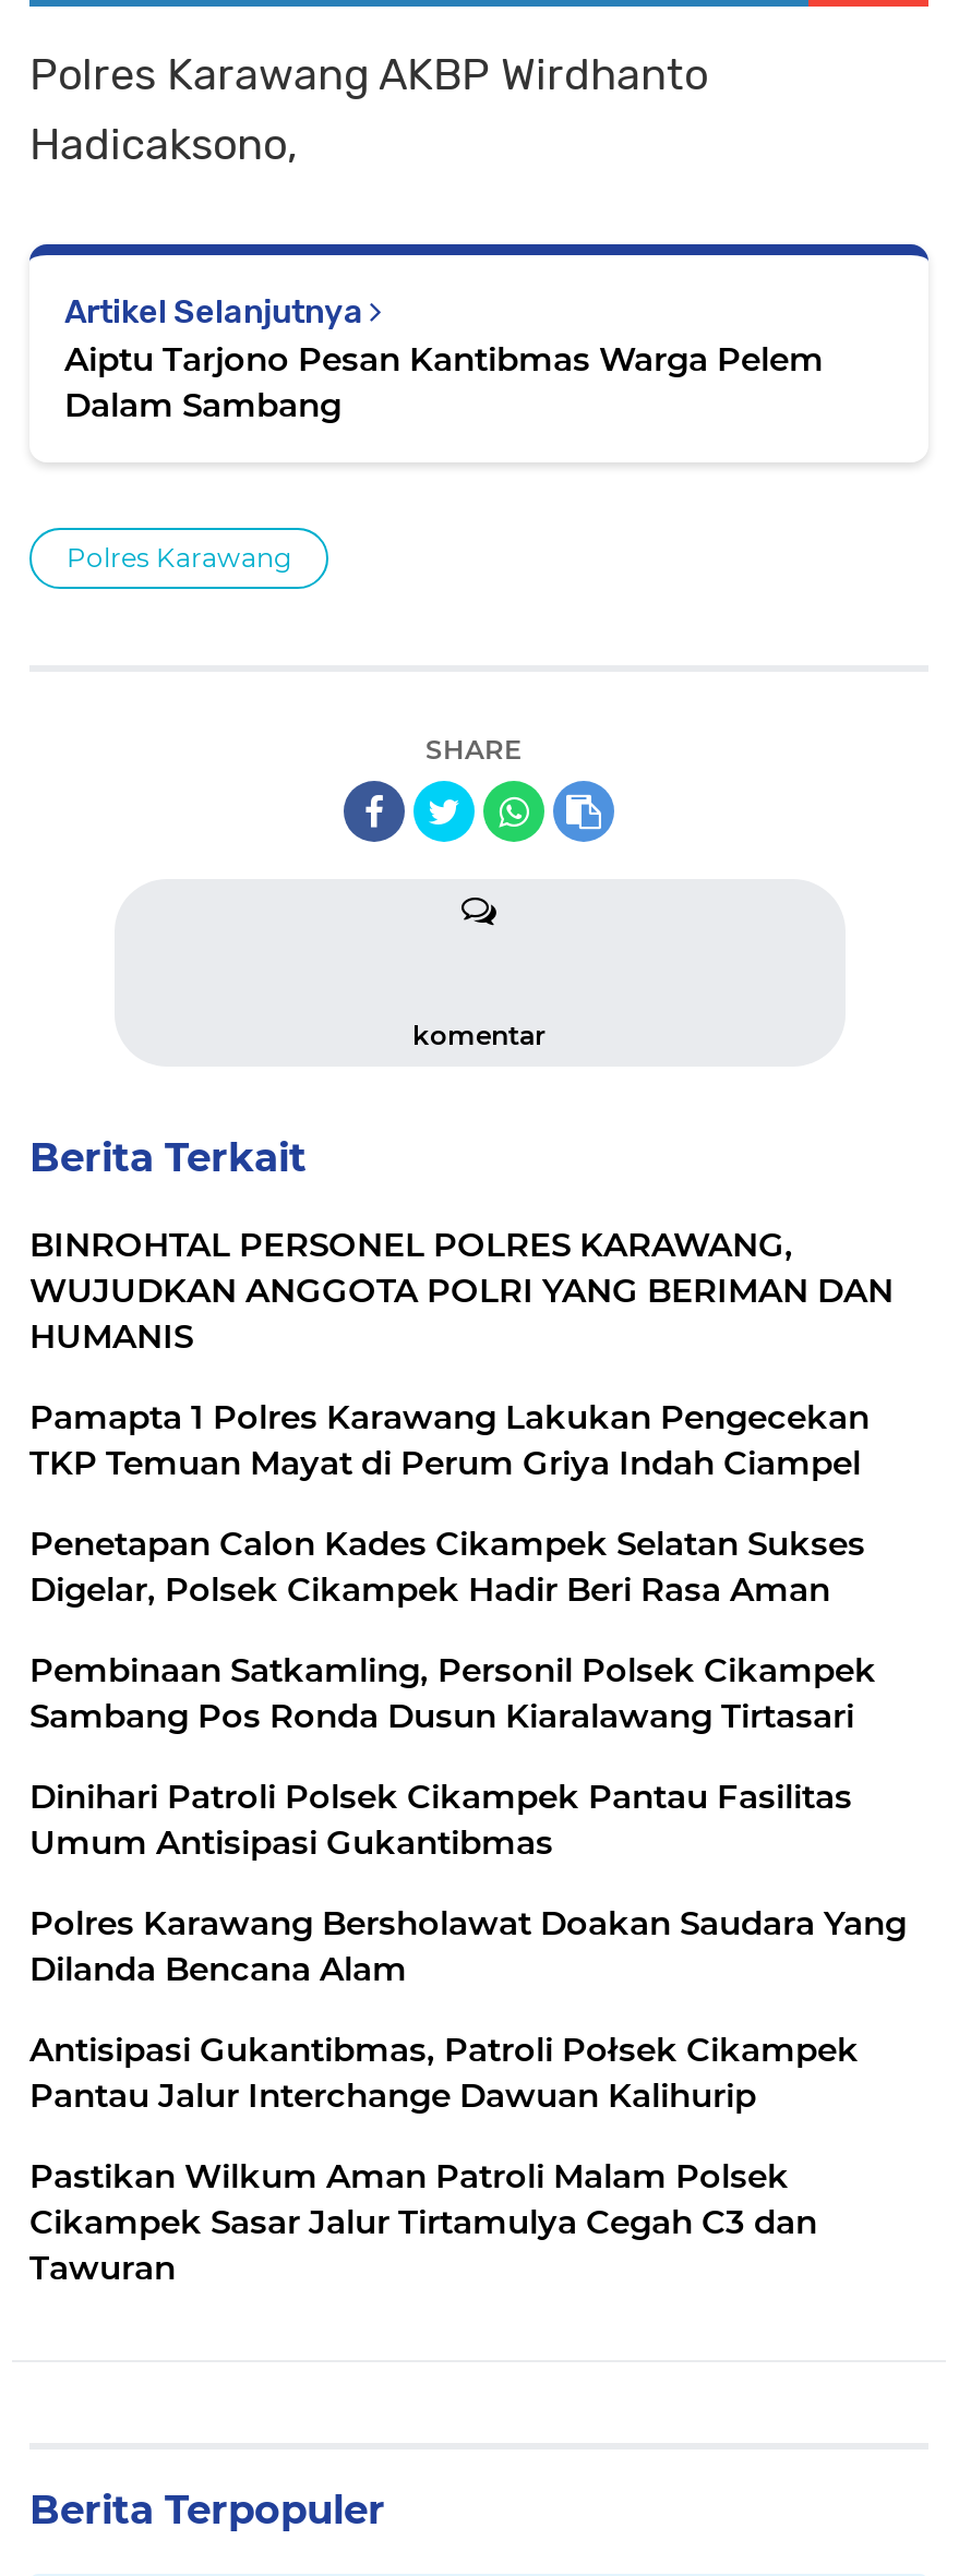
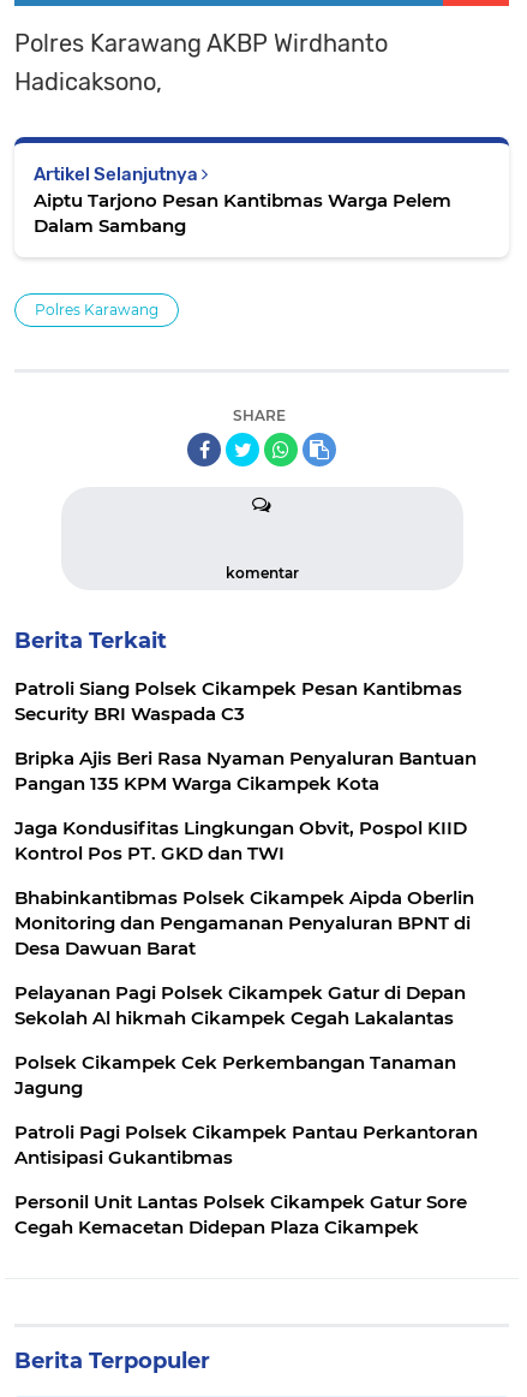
- BINROHTAL PERSONEL POLRES KARAWANG,
- WUJUDKAN ANGGOTA POLRI YANG BERIMAN DAN
- HUMANIS
+ Patroli Siang Polsek Cikampek Pesan Kantibmas
+ Security BRI Waspada C3

- Pamapta 1 Polres Karawang Lakukan Pengecekan
- TKP Temuan Mayat di Perum Griya Indah Ciampel
+ Bripka Ajis Beri Rasa Nyaman Penyaluran Bantuan
+ Pangan 135 KPM Warga Cikampek Kota

- Penetapan Calon Kades Cikampek Selatan Sukses
- Digelar, Polsek Cikampek Hadir Beri Rasa Aman
+ Jaga Kondusifitas Lingkungan Obvit, Pospol KIID
+ Kontrol Pos PT. GKD dan TWI

- Pembinaan Satkamling, Personil Polsek Cikampek
- Sambang Pos Ronda Dusun Kiaralawang Tirtasari
+ Bhabinkantibmas Polsek Cikampek Aipda Oberlin
+ Monitoring dan Pengamanan Penyaluran BPNT di
+ Desa Dawuan Barat

- Dinihari Patroli Polsek Cikampek Pantau Fasilitas
- Umum Antisipasi Gukantibmas
+ Pelayanan Pagi Polsek Cikampek Gatur di Depan
+ Sekolah Al hikmah Cikampek Cegah Lakalantas

- Polres Karawang Bersholawat Doakan Saudara Yang
- Dilanda Bencana Alam
+ Polsek Cikampek Cek Perkembangan Tanaman
+ Jagung

- Antisipasi Gukantibmas, Patroli Połsek Cikampek
- Pantau Jalur Interchange Dawuan Kalihurip
+ Patroli Pagi Polsek Cikampek Pantau Perkantoran
+ Antisipasi Gukantibmas

- Pastikan Wilkum Aman Patroli Malam Polsek
- Cikampek Sasar Jalur Tirtamulya Cegah C3 dan
- Tawuran
+ Personil Unit Lantas Polsek Cikampek Gatur Sore
+ Cegah Kemacetan Didepan Plaza Cikampek
